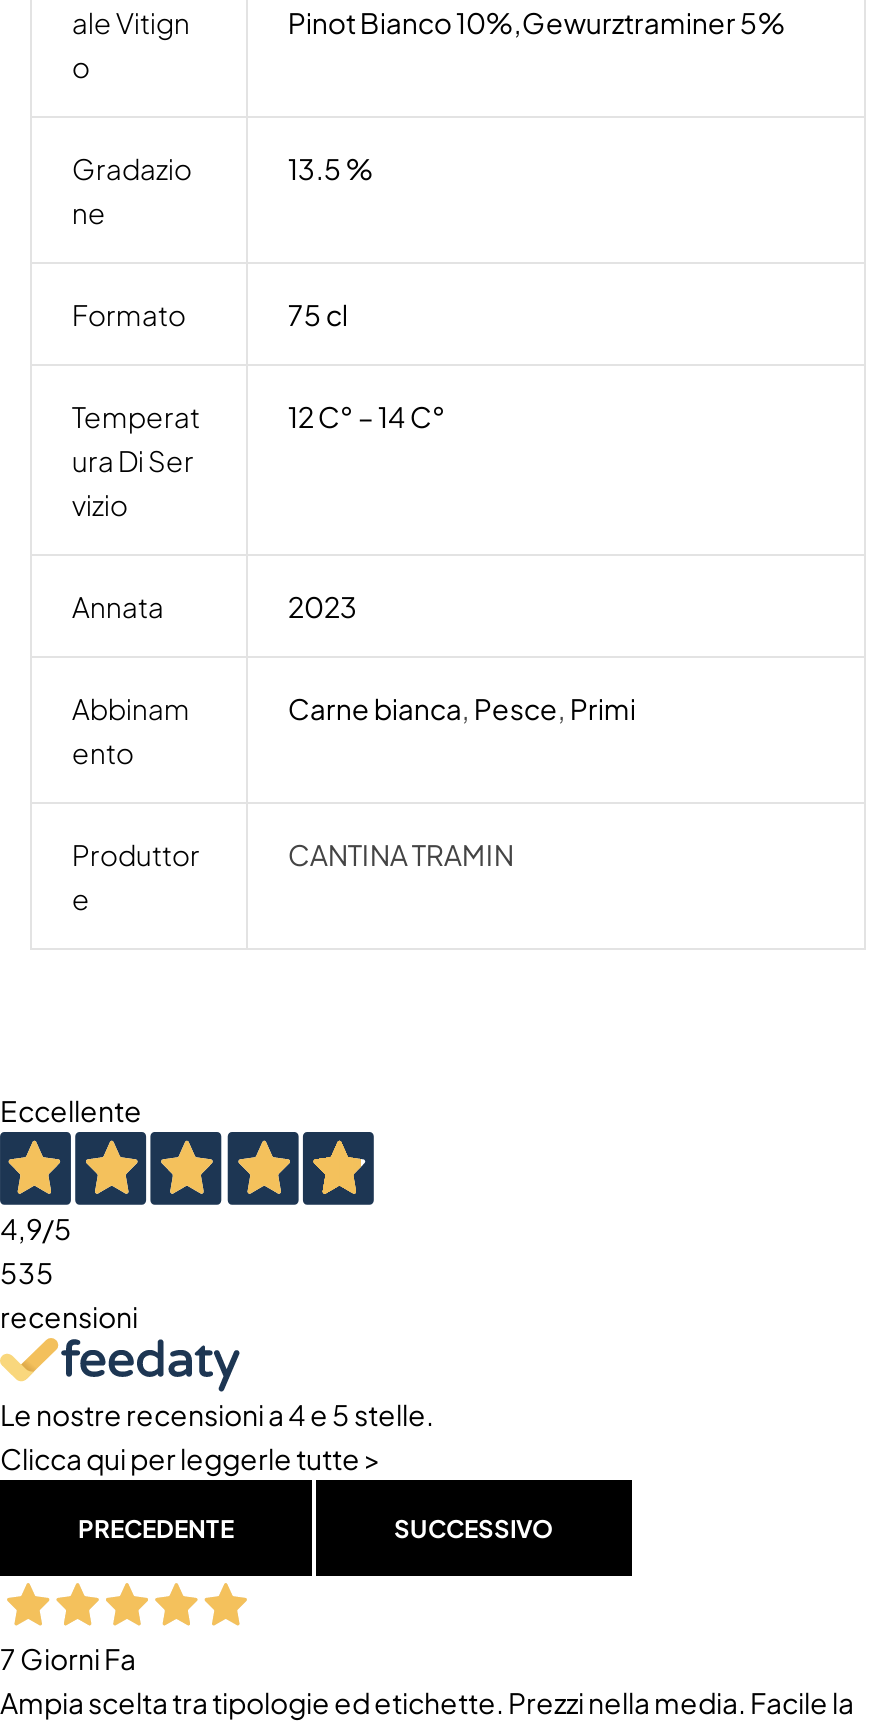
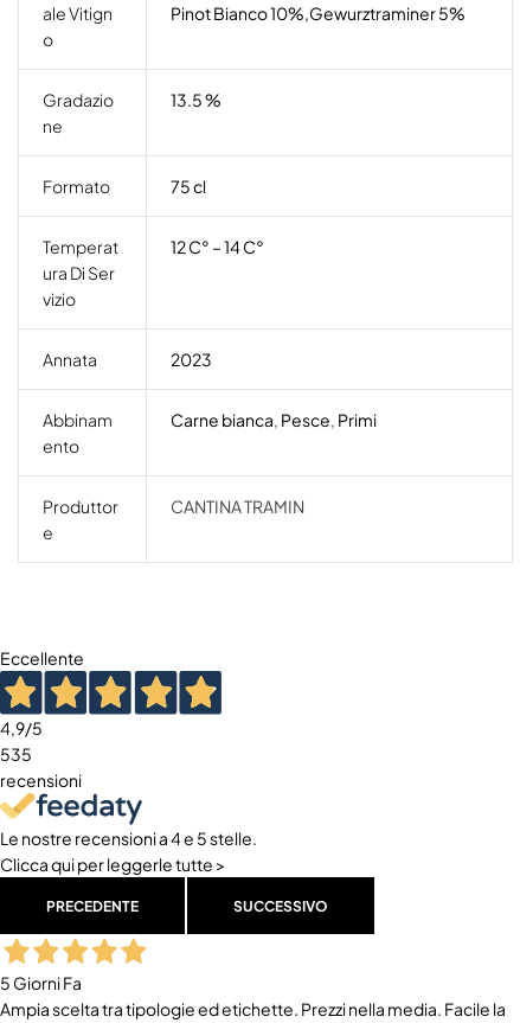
- 7 Giorni Fa
+ 5 Giorni Fa
